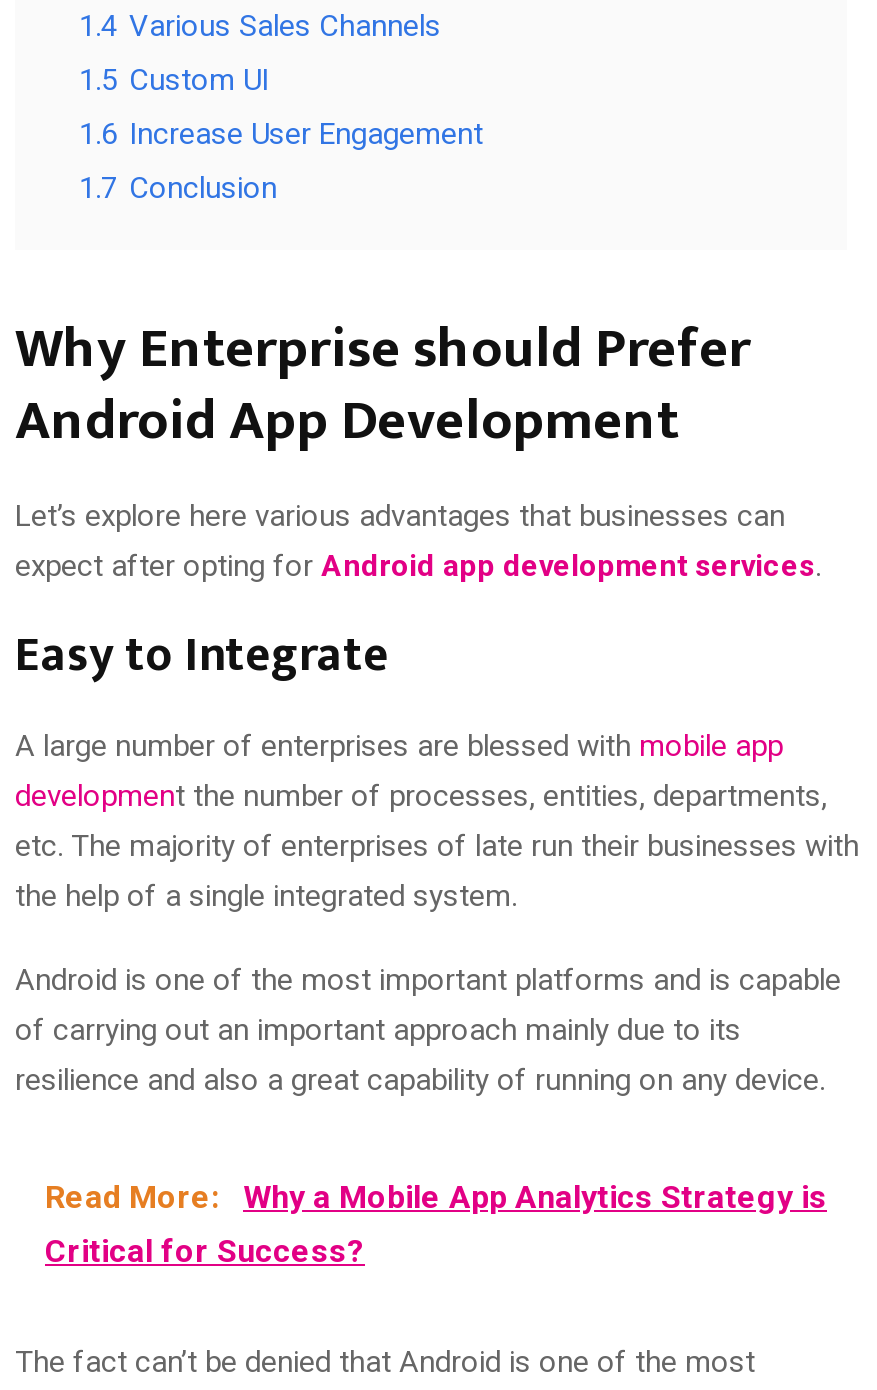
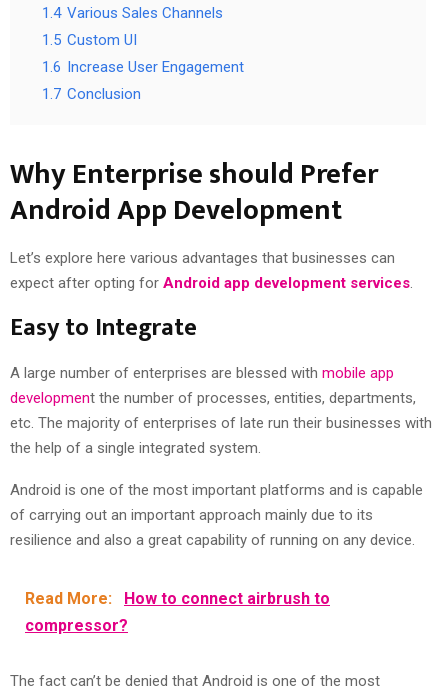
- Read More: Why a Mobile App Analytics Strategy is
- Critical for Success?
+ Read More: How to connect airbrush to
+ compressor?
